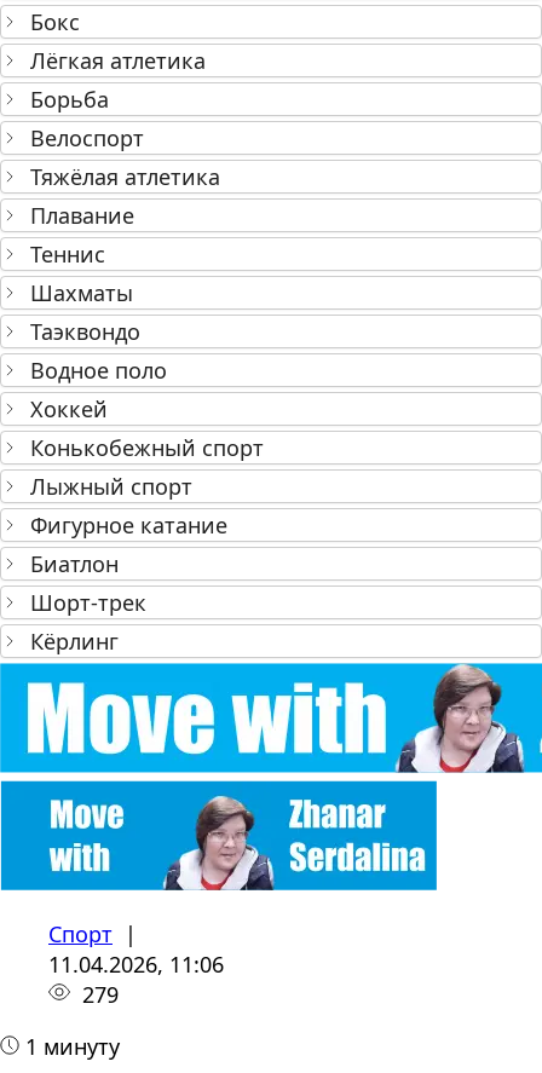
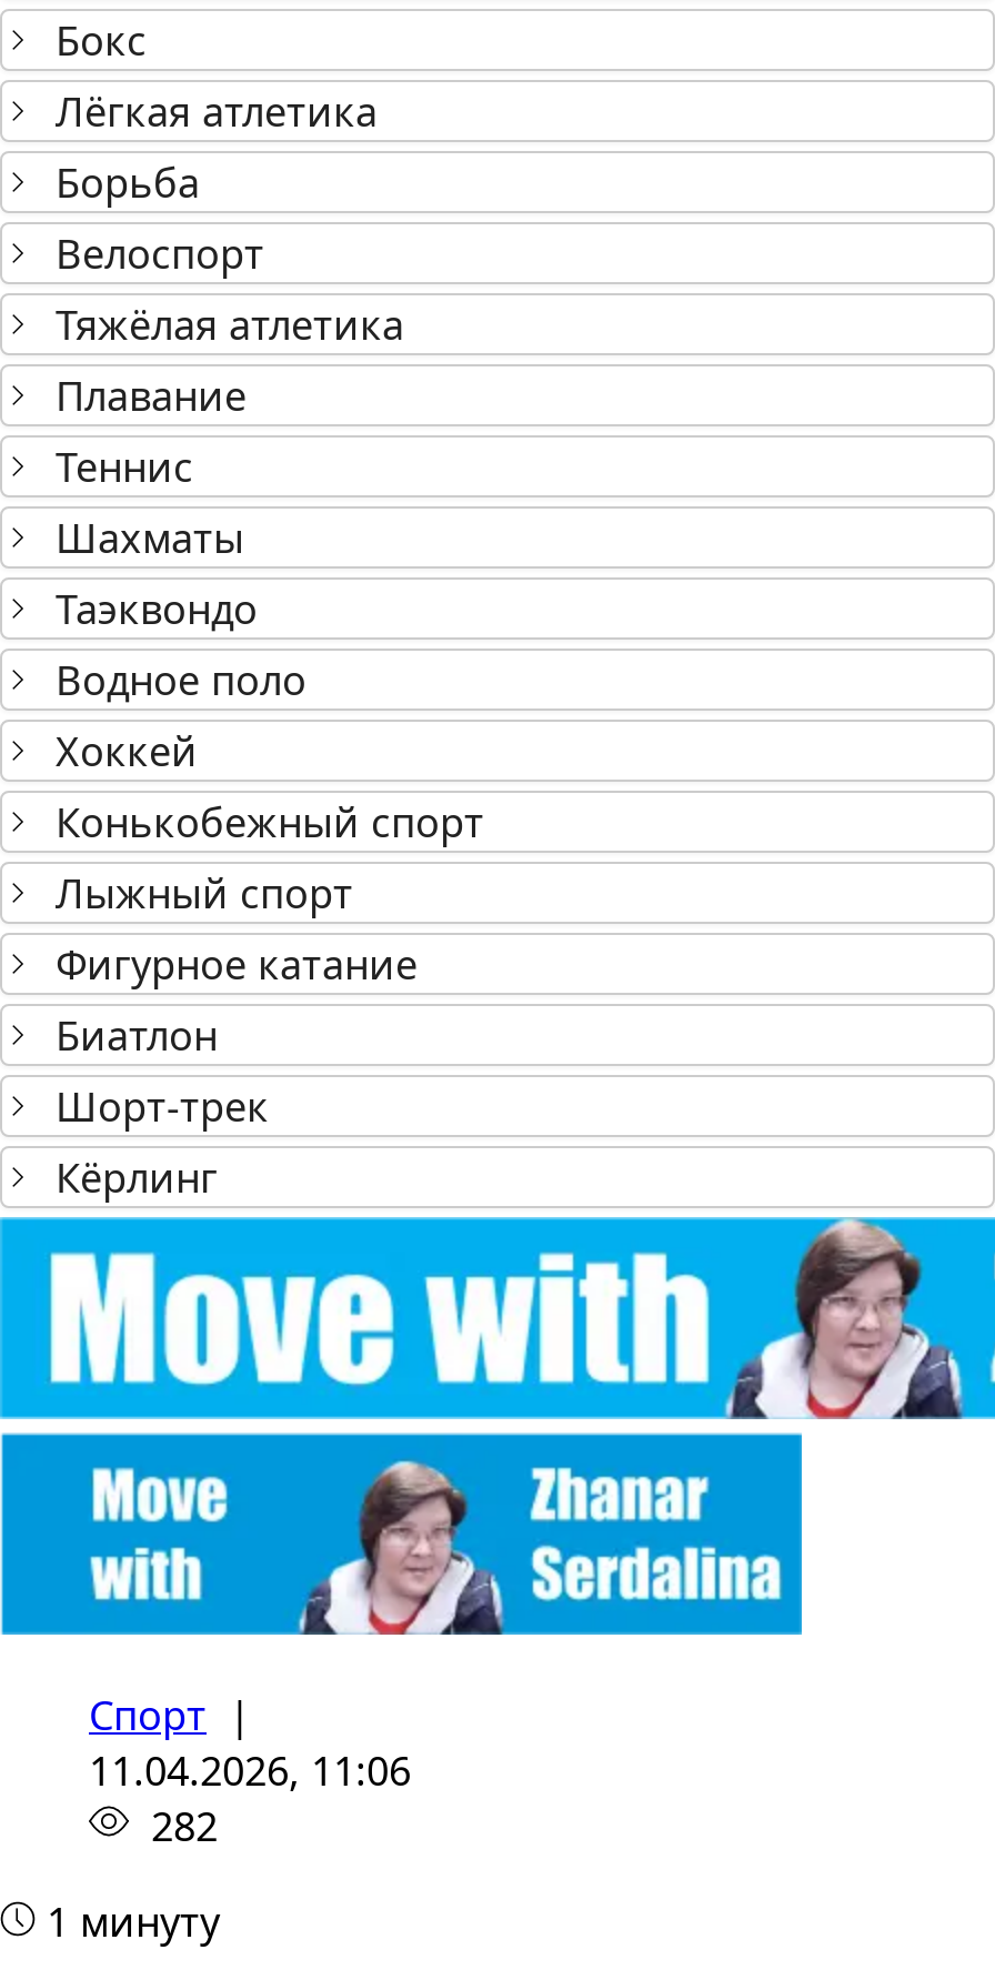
- 279
+ 282
